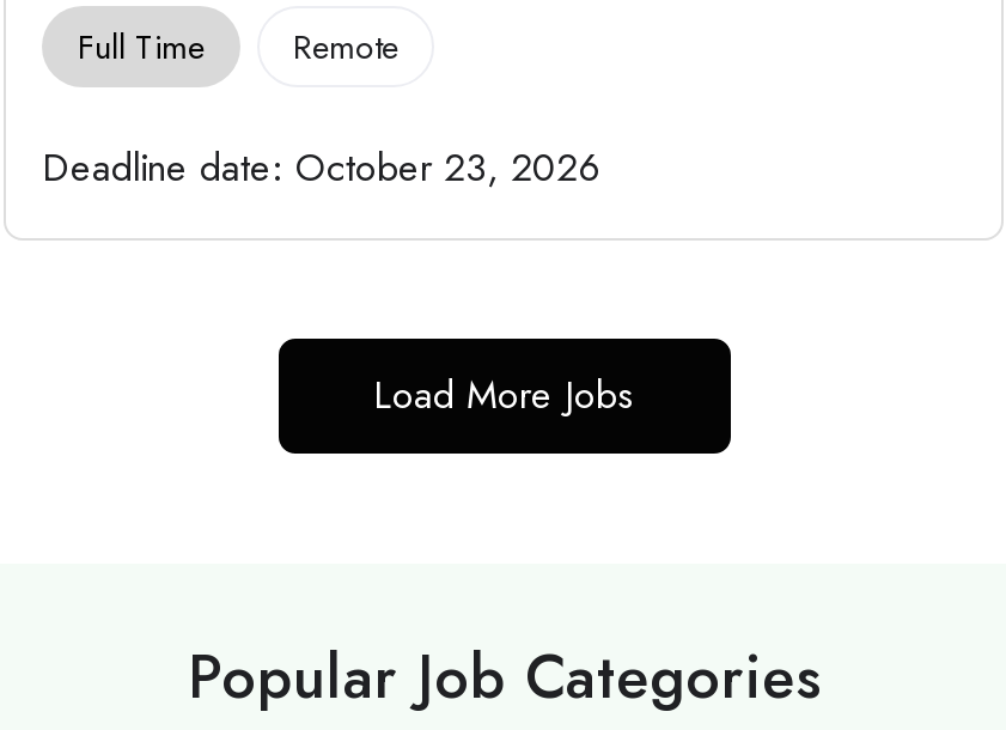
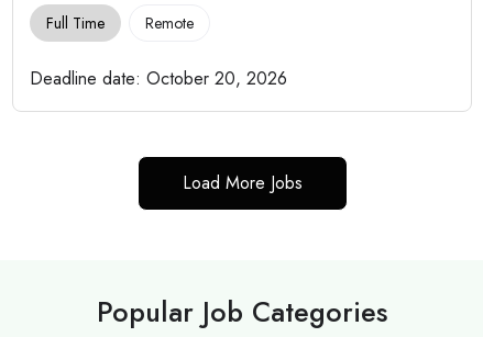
- Deadline date: October 23, 2026
+ Deadline date: October 20, 2026
